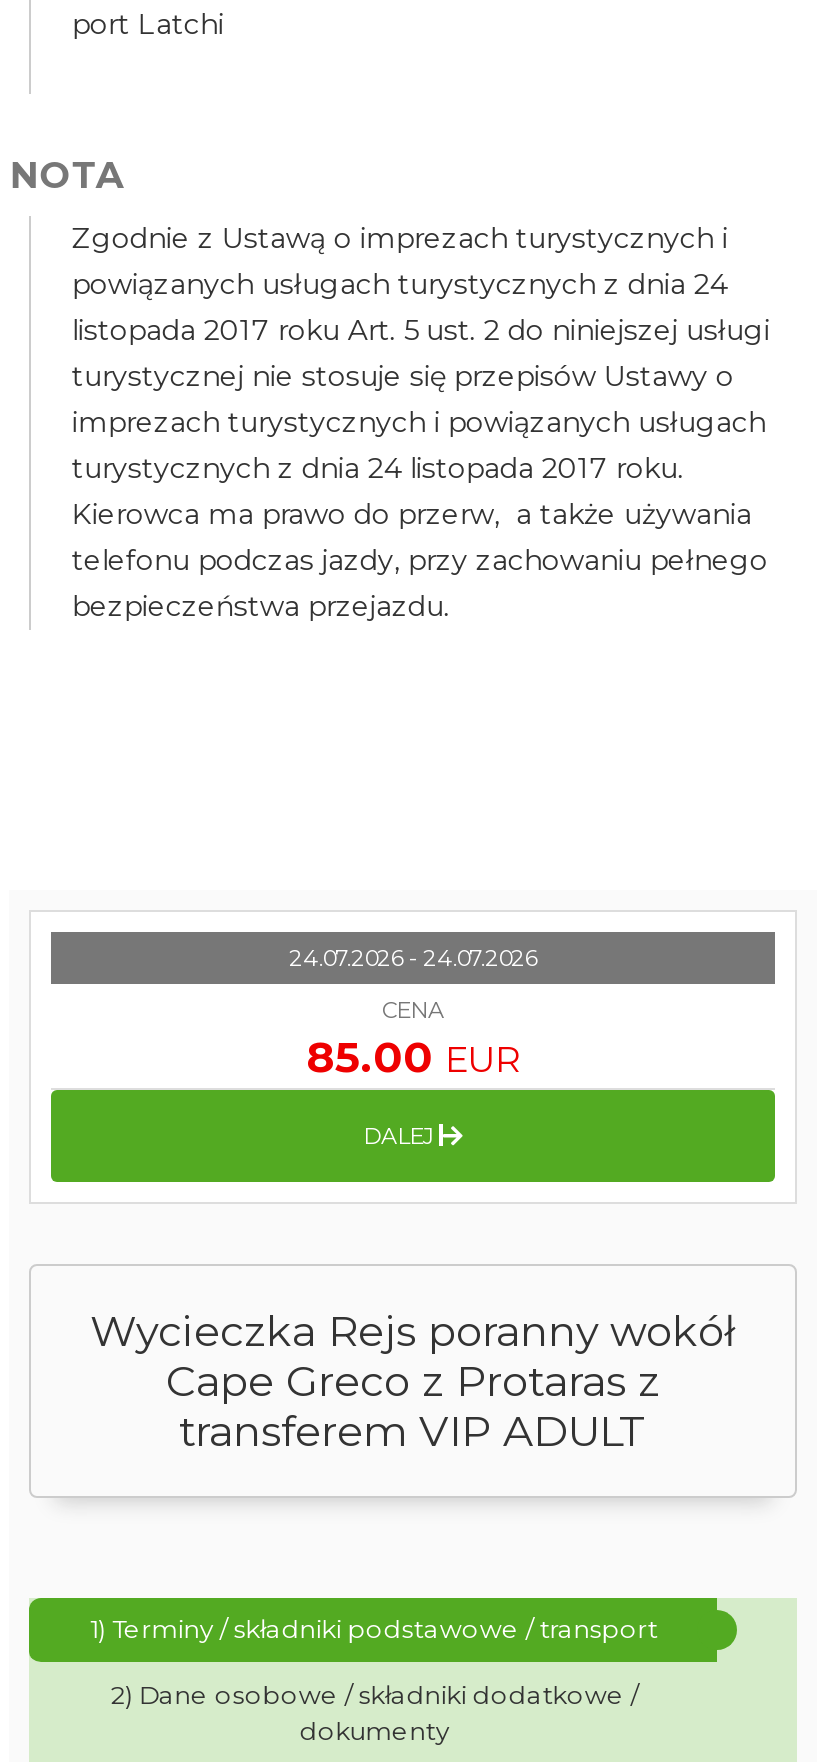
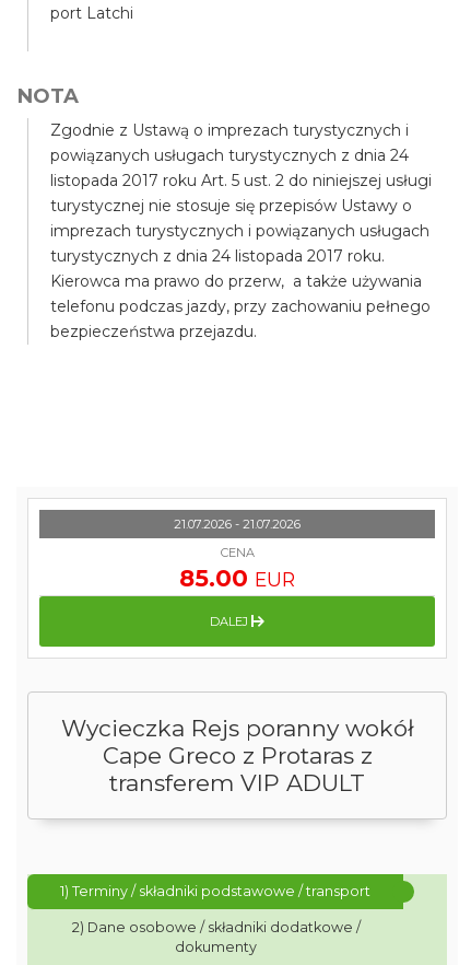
- 24.07.2026 - 24.07.2026
+ 21.07.2026 - 21.07.2026
